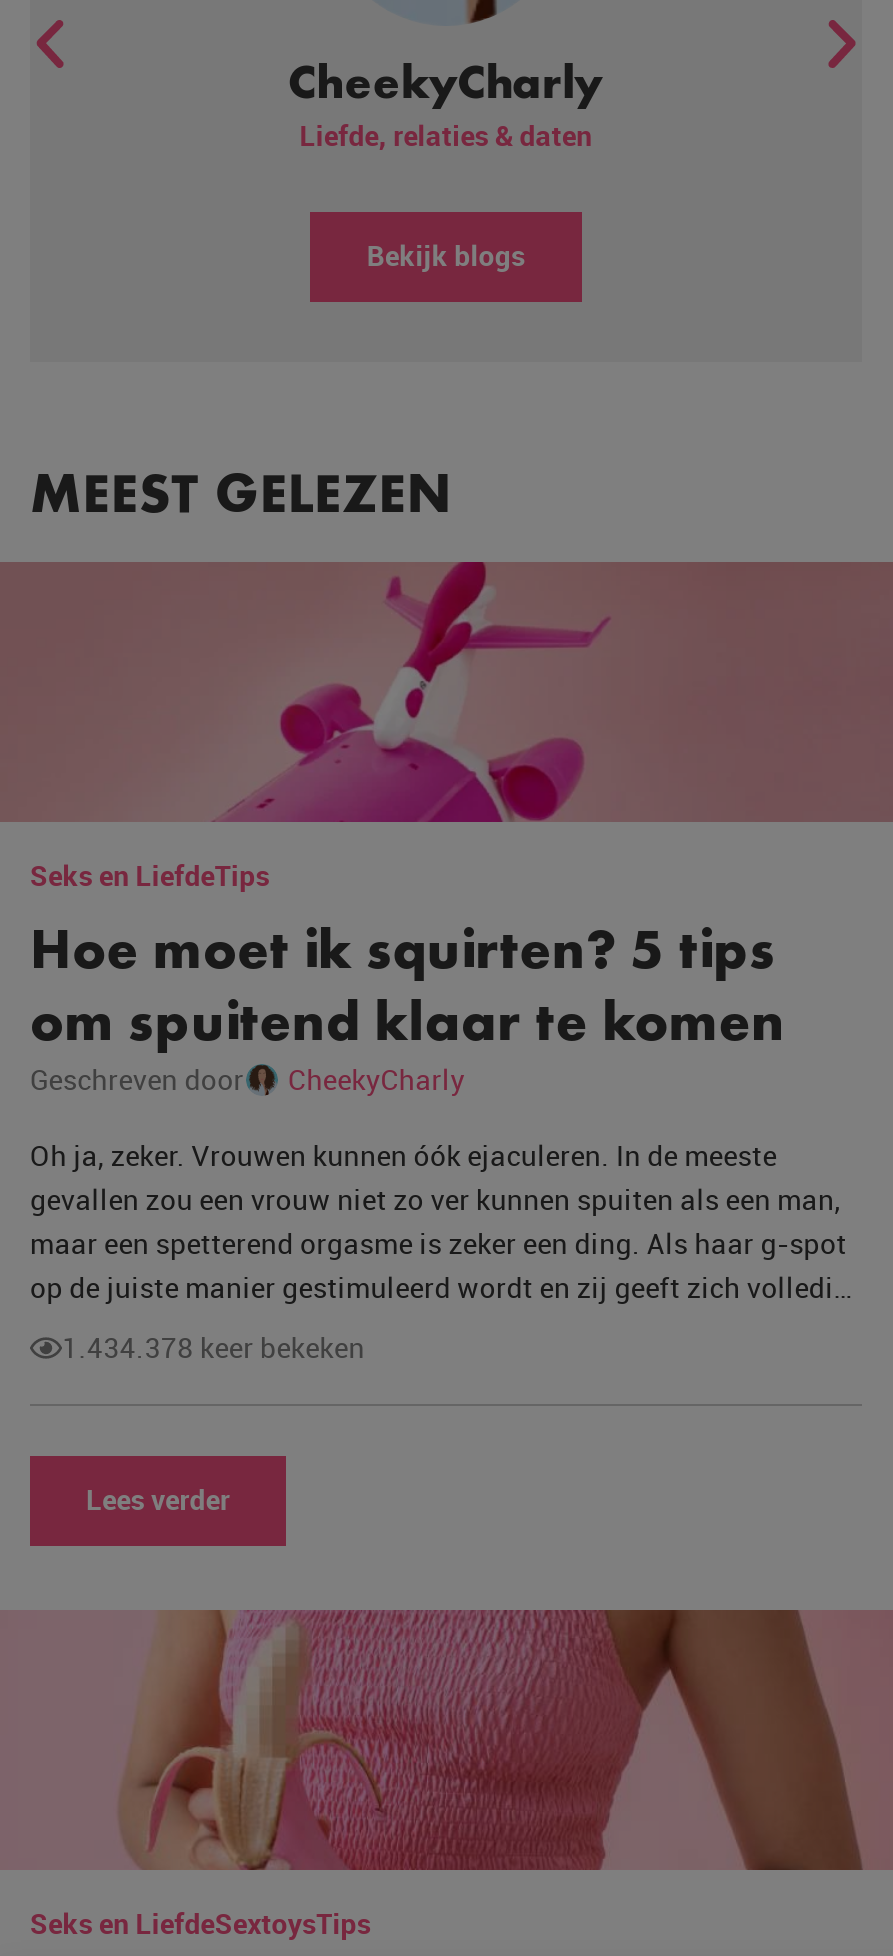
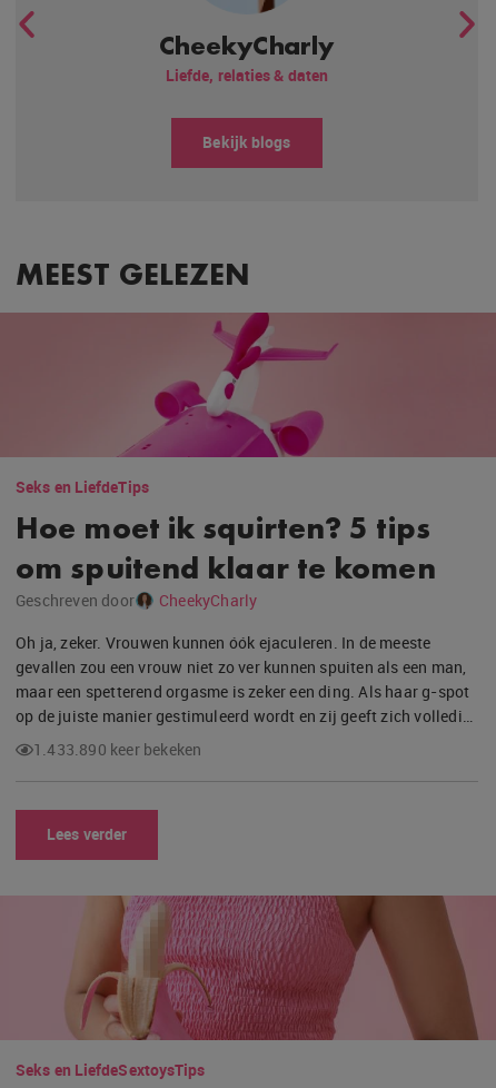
- 1.434.378 keer bekeken
+ 1.433.890 keer bekeken
